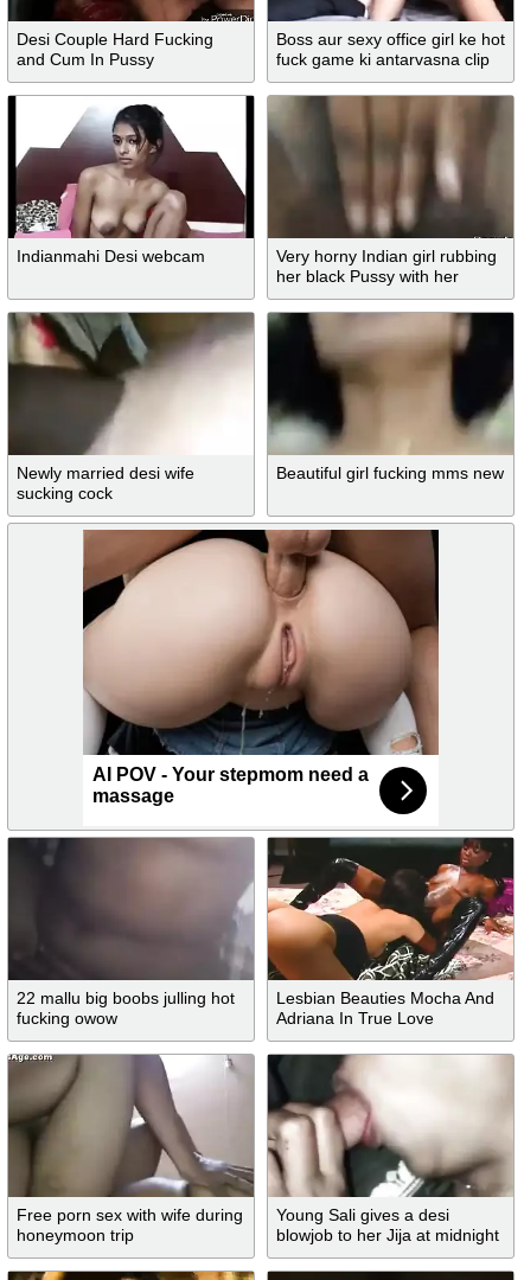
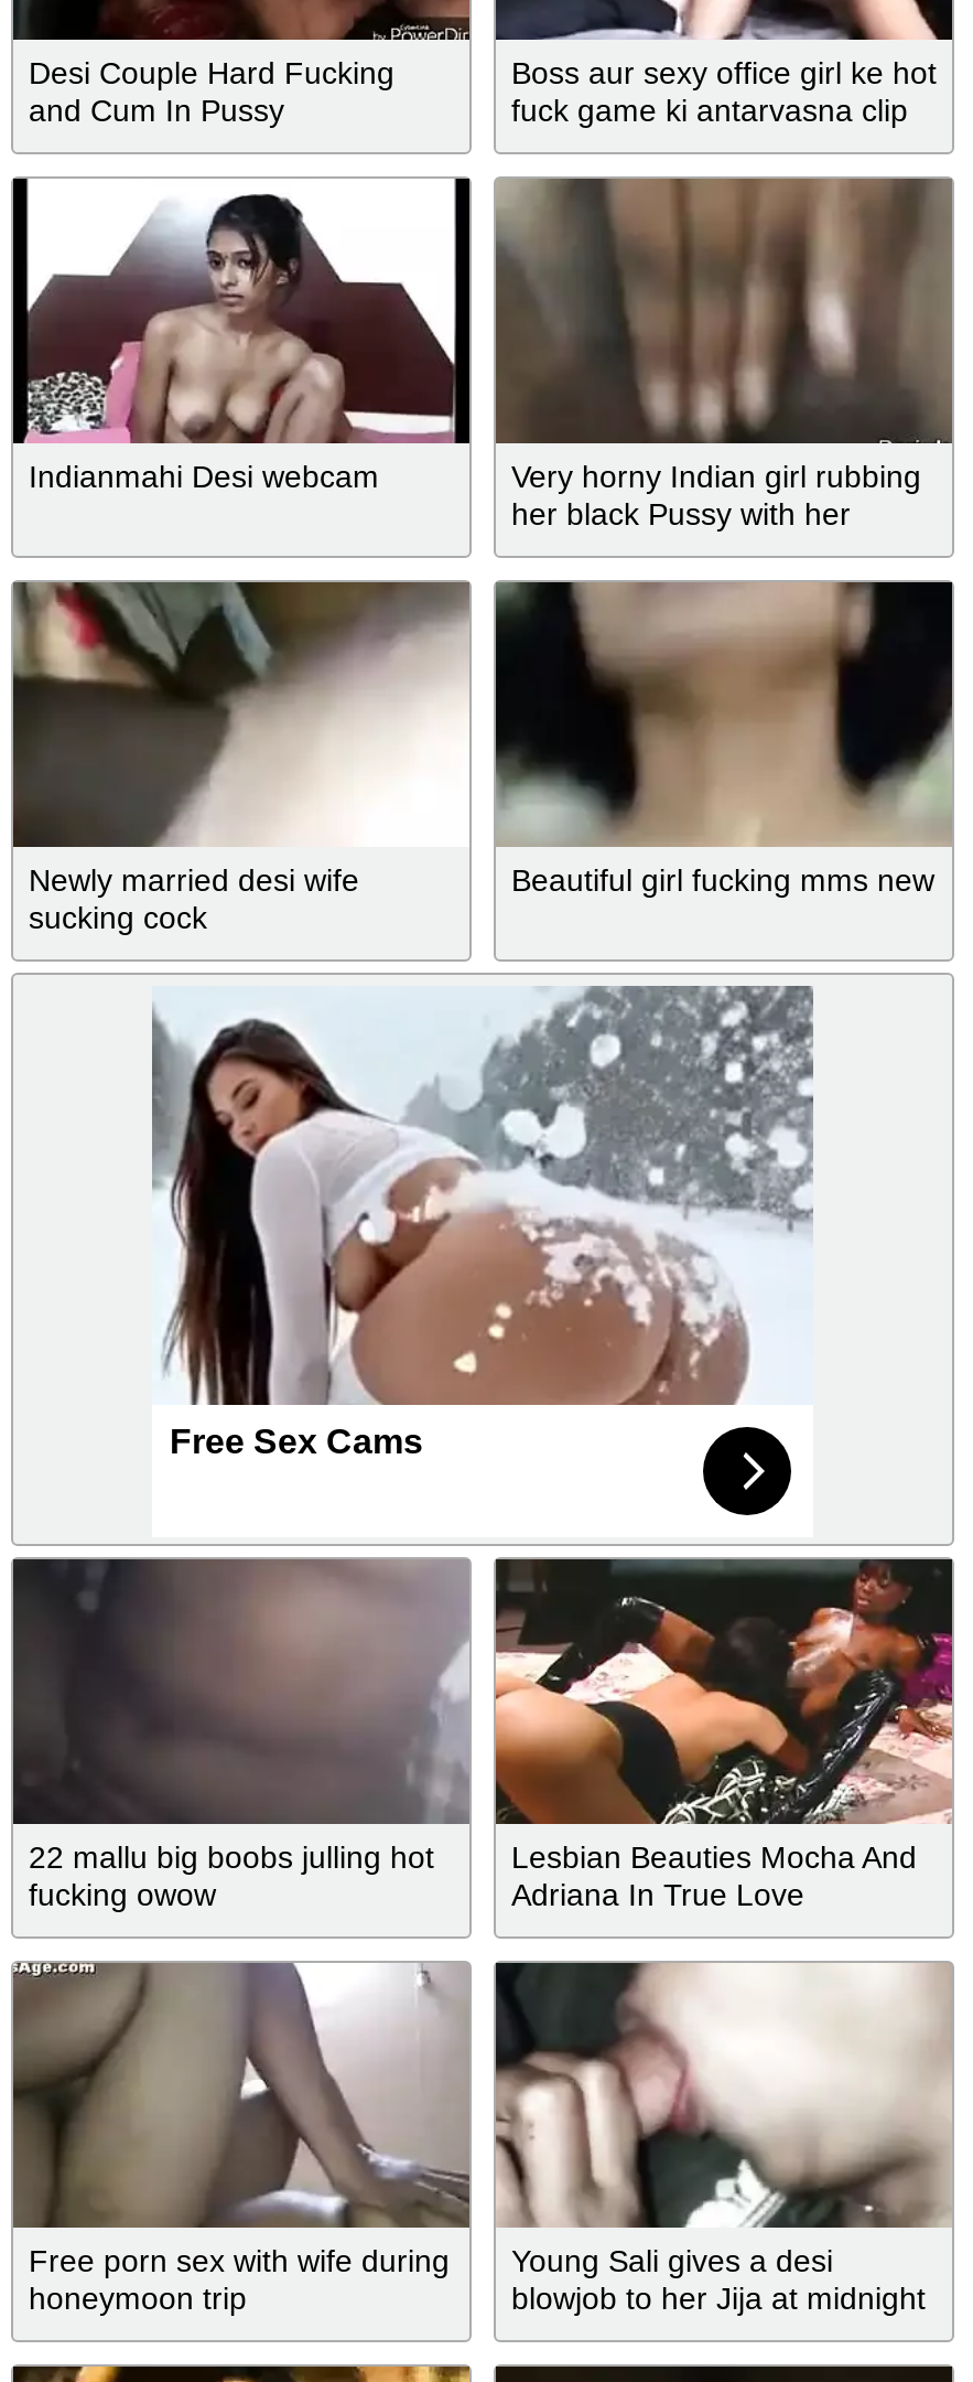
- [image]
- AI POV - Your stepmom need a
- massage
+ [image]
+ Free Sex Cams
